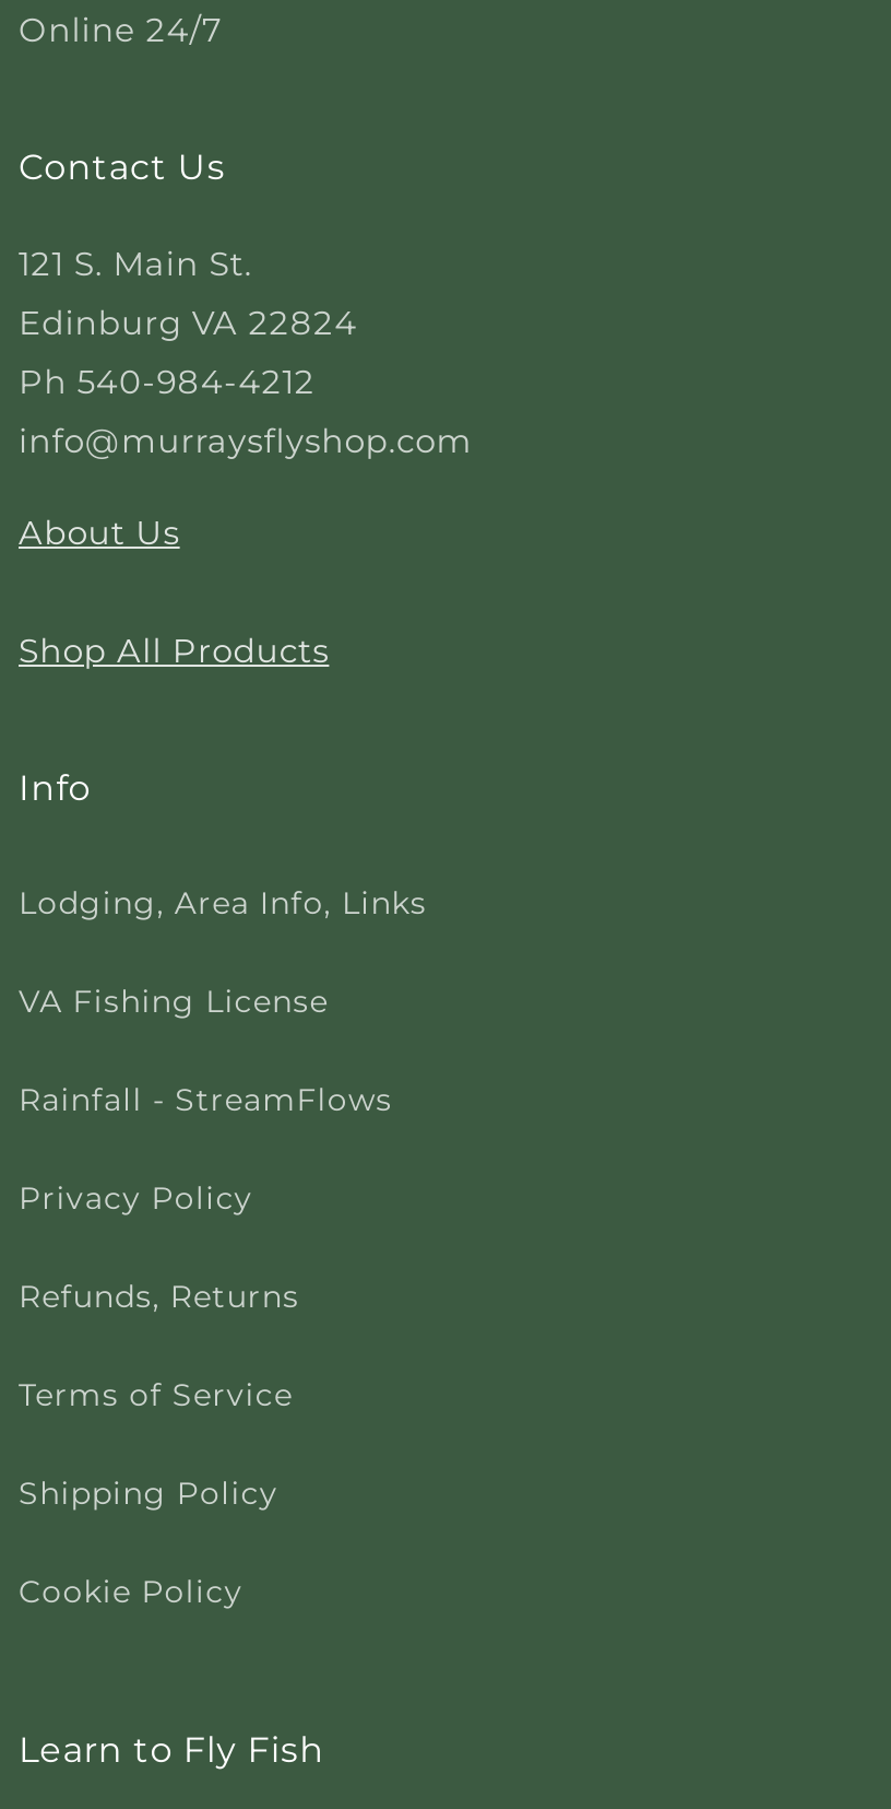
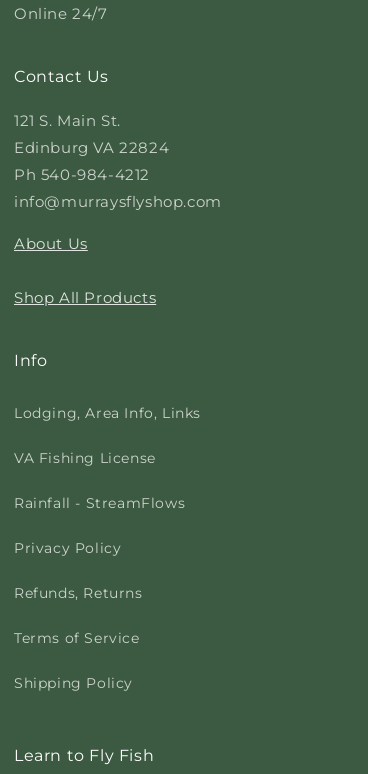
- Cookie Policy
